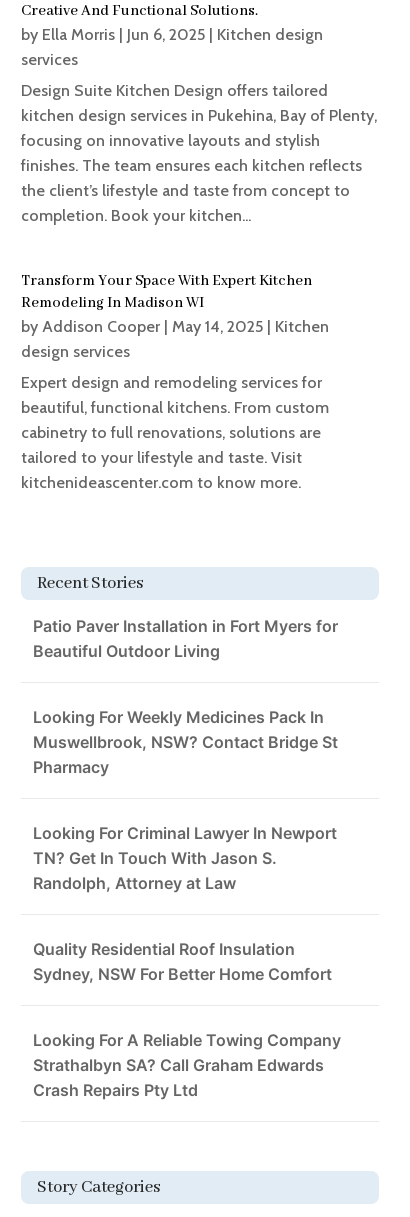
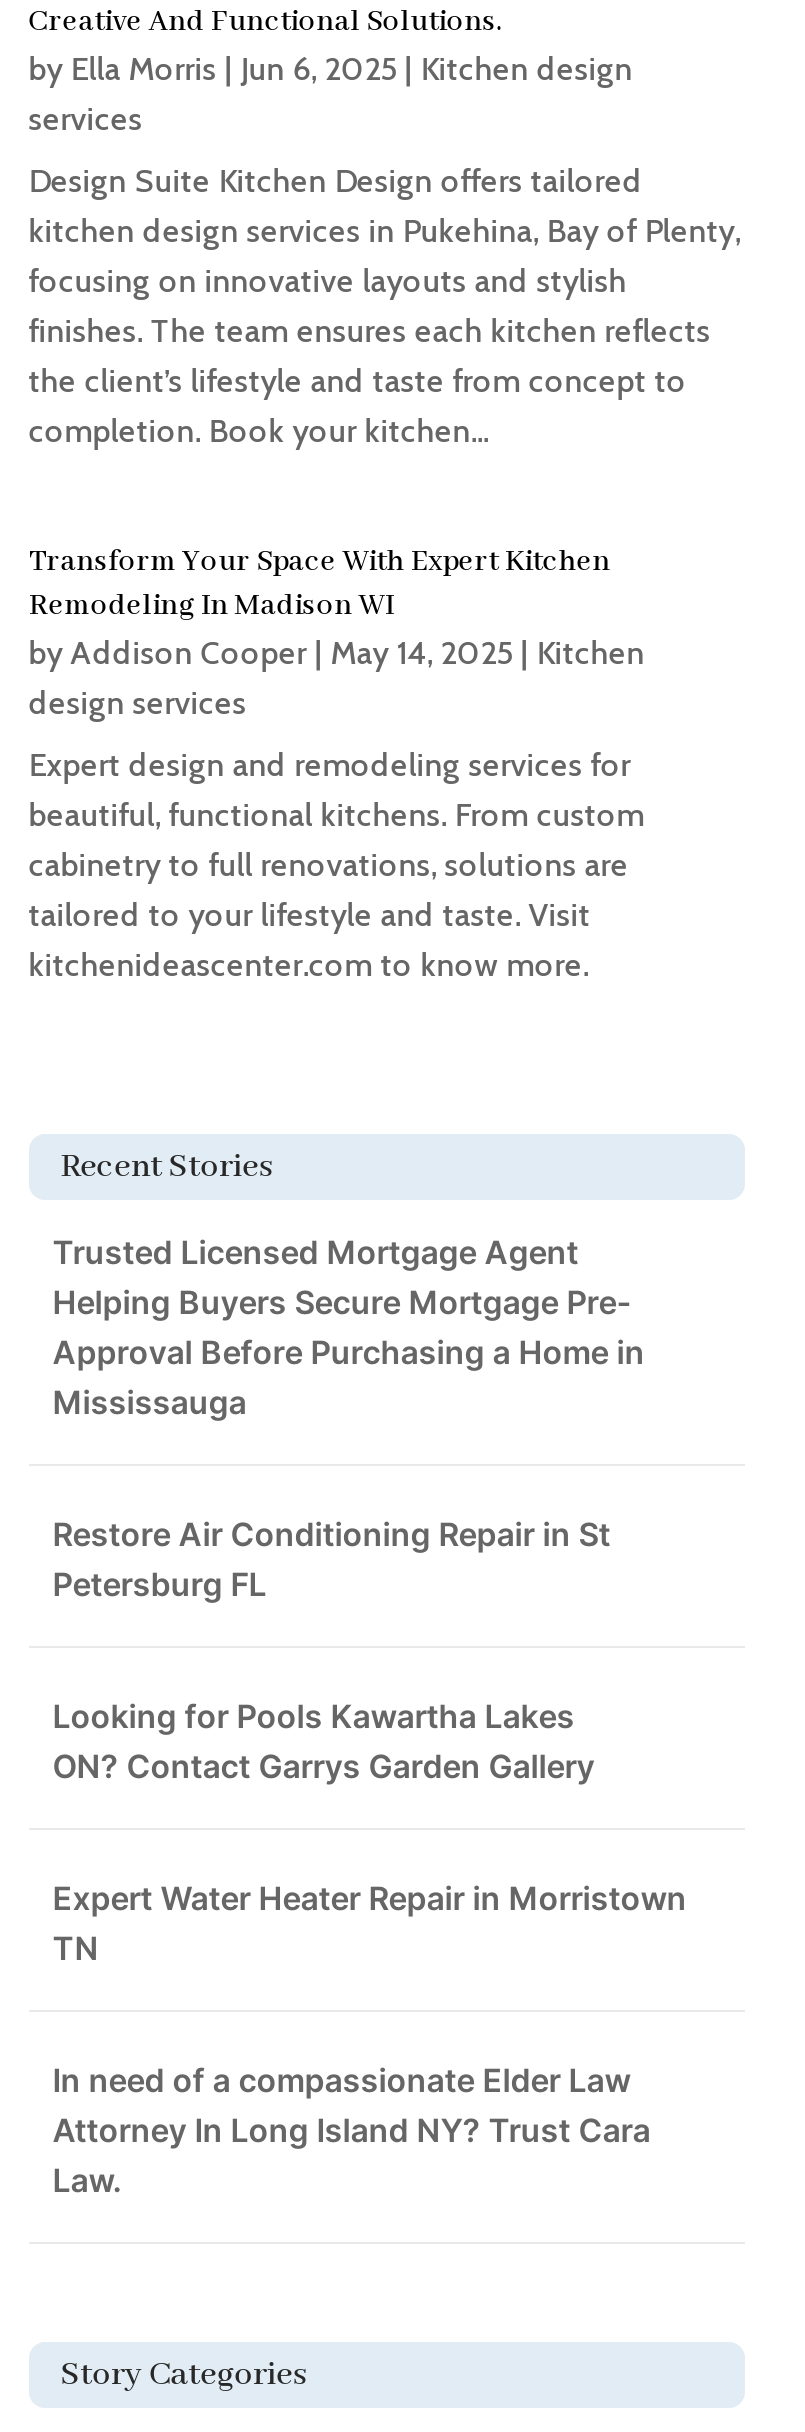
- Patio Paver Installation in Fort Myers for
- Beautiful Outdoor Living
+ Trusted Licensed Mortgage Agent
+ Helping Buyers Secure Mortgage Pre-
+ Approval Before Purchasing a Home in
+ Mississauga

- Looking For Weekly Medicines Pack In
- Muswellbrook, NSW? Contact Bridge St
- Pharmacy
+ Restore Air Conditioning Repair in St
+ Petersburg FL

- Looking For Criminal Lawyer In Newport
- TN? Get In Touch With Jason S.
- Randolph, Attorney at Law
+ Looking for Pools Kawartha Lakes
+ ON? Contact Garrys Garden Gallery

- Quality Residential Roof Insulation
- Sydney, NSW For Better Home Comfort
+ Expert Water Heater Repair in Morristown
+ TN

- Looking For A Reliable Towing Company
- Strathalbyn SA? Call Graham Edwards
- Crash Repairs Pty Ltd
+ In need of a compassionate Elder Law
+ Attorney In Long Island NY? Trust Cara
+ Law.
